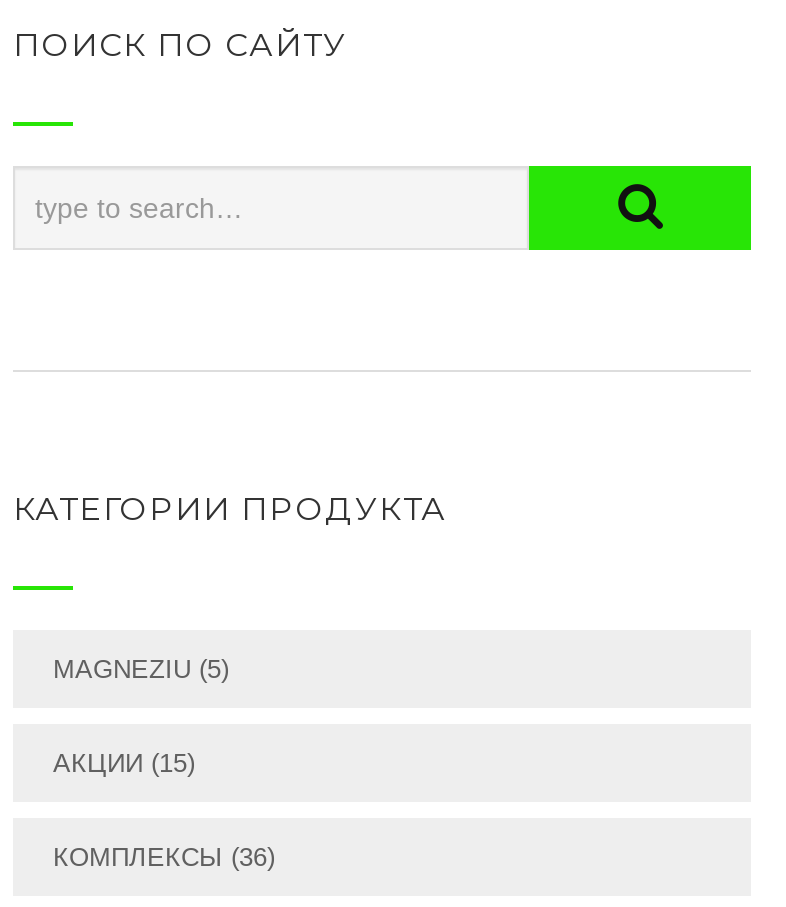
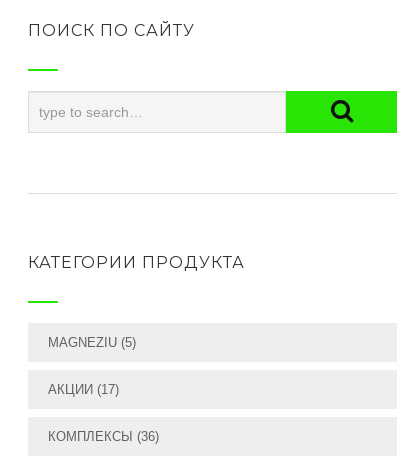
- АКЦИИ (15)
+ АКЦИИ (17)
